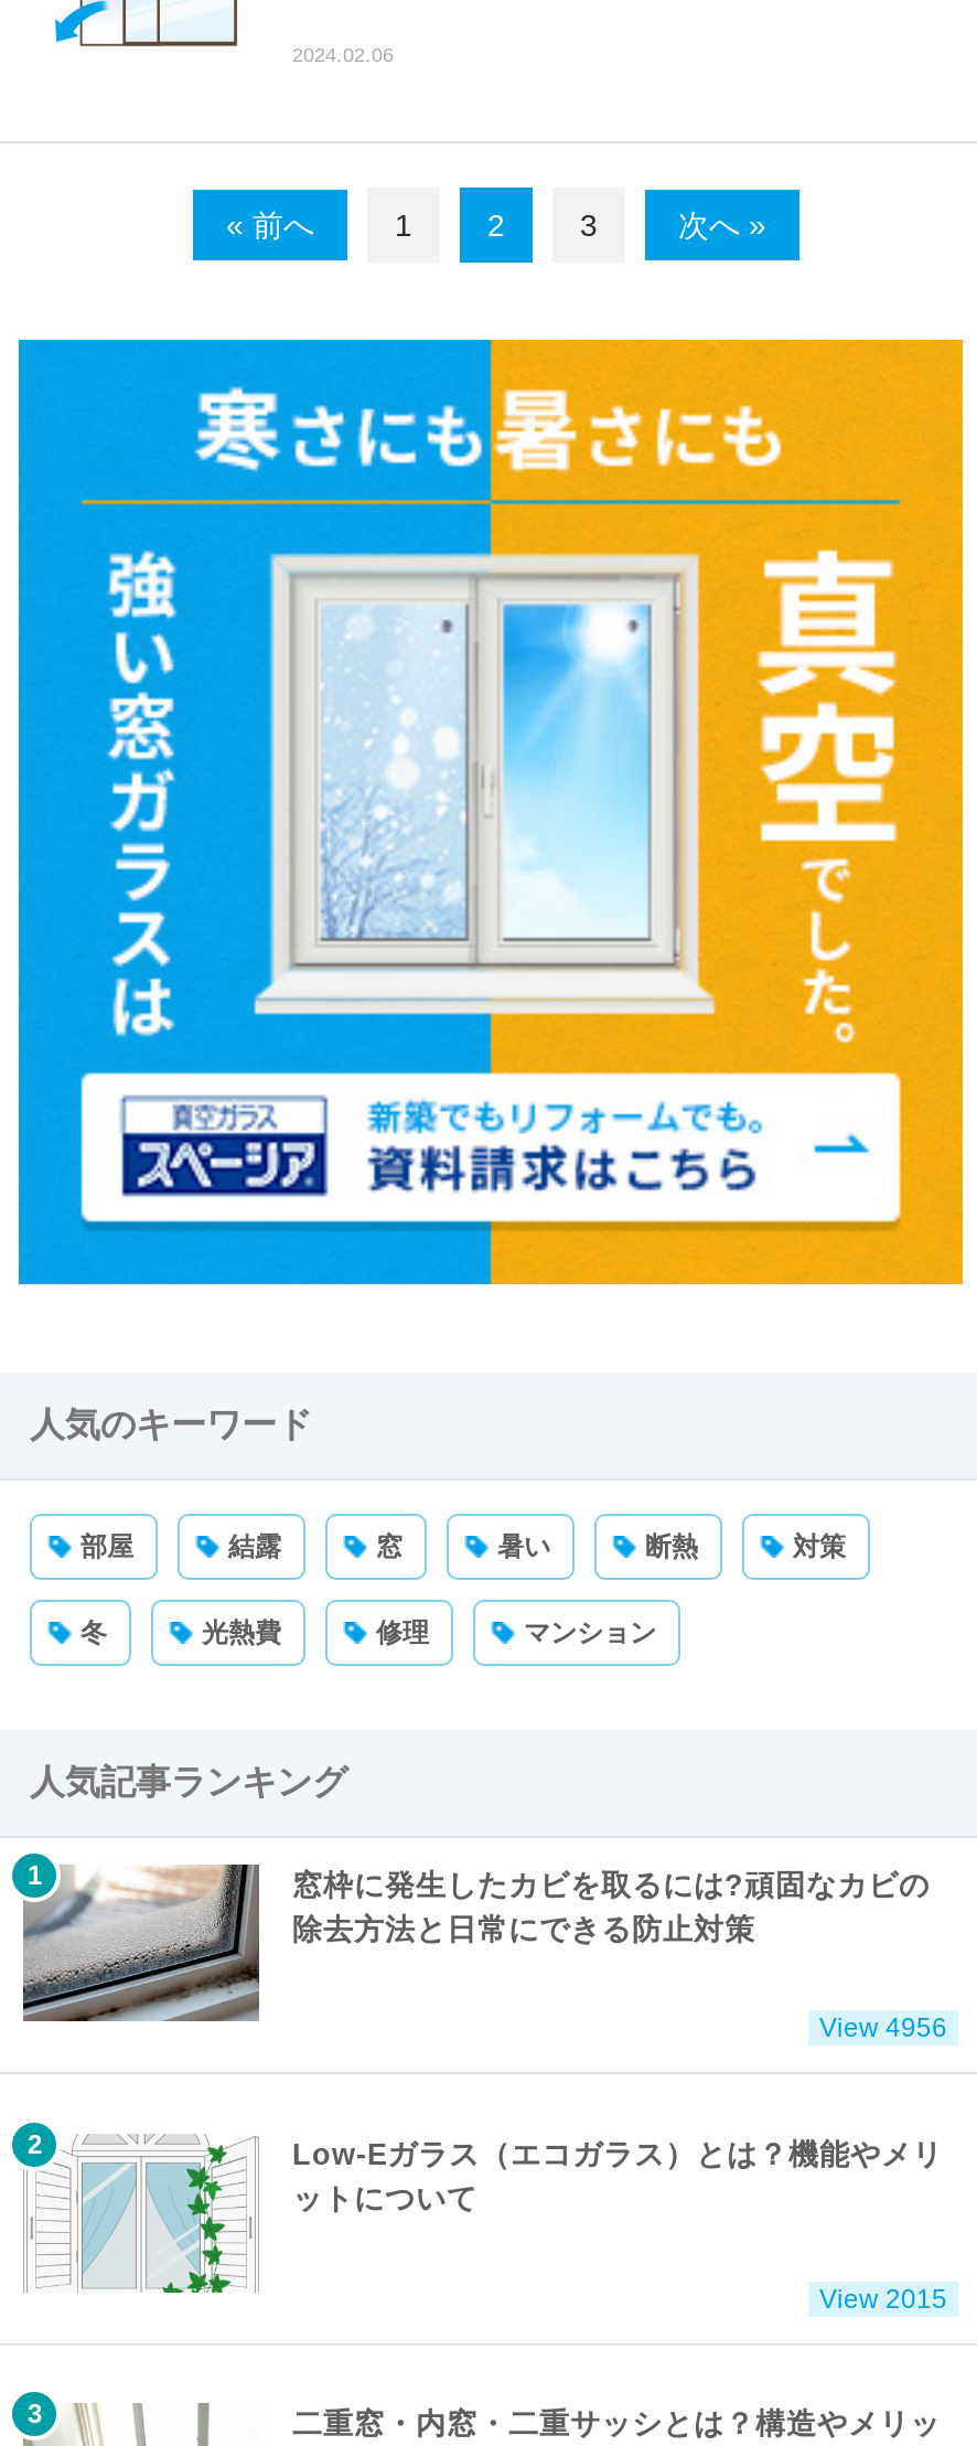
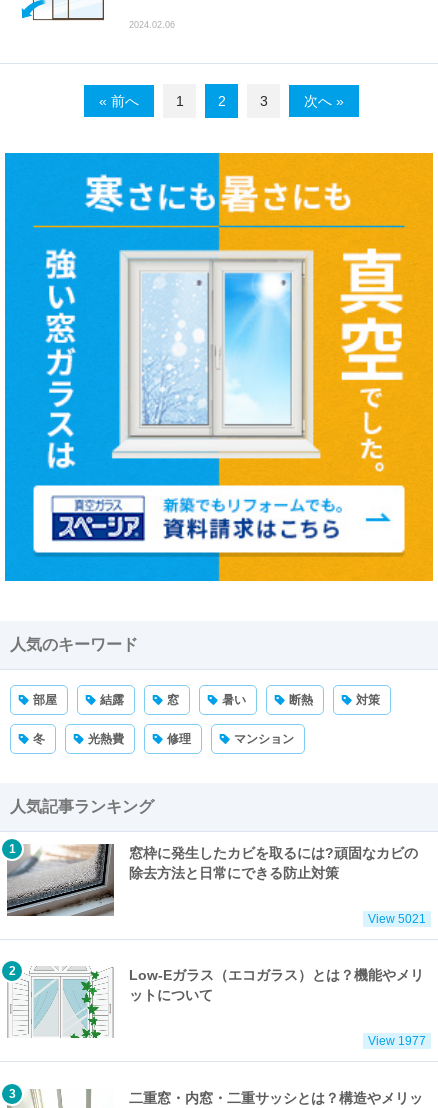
- View 4956
+ View 5021

- View 2015
+ View 1977
